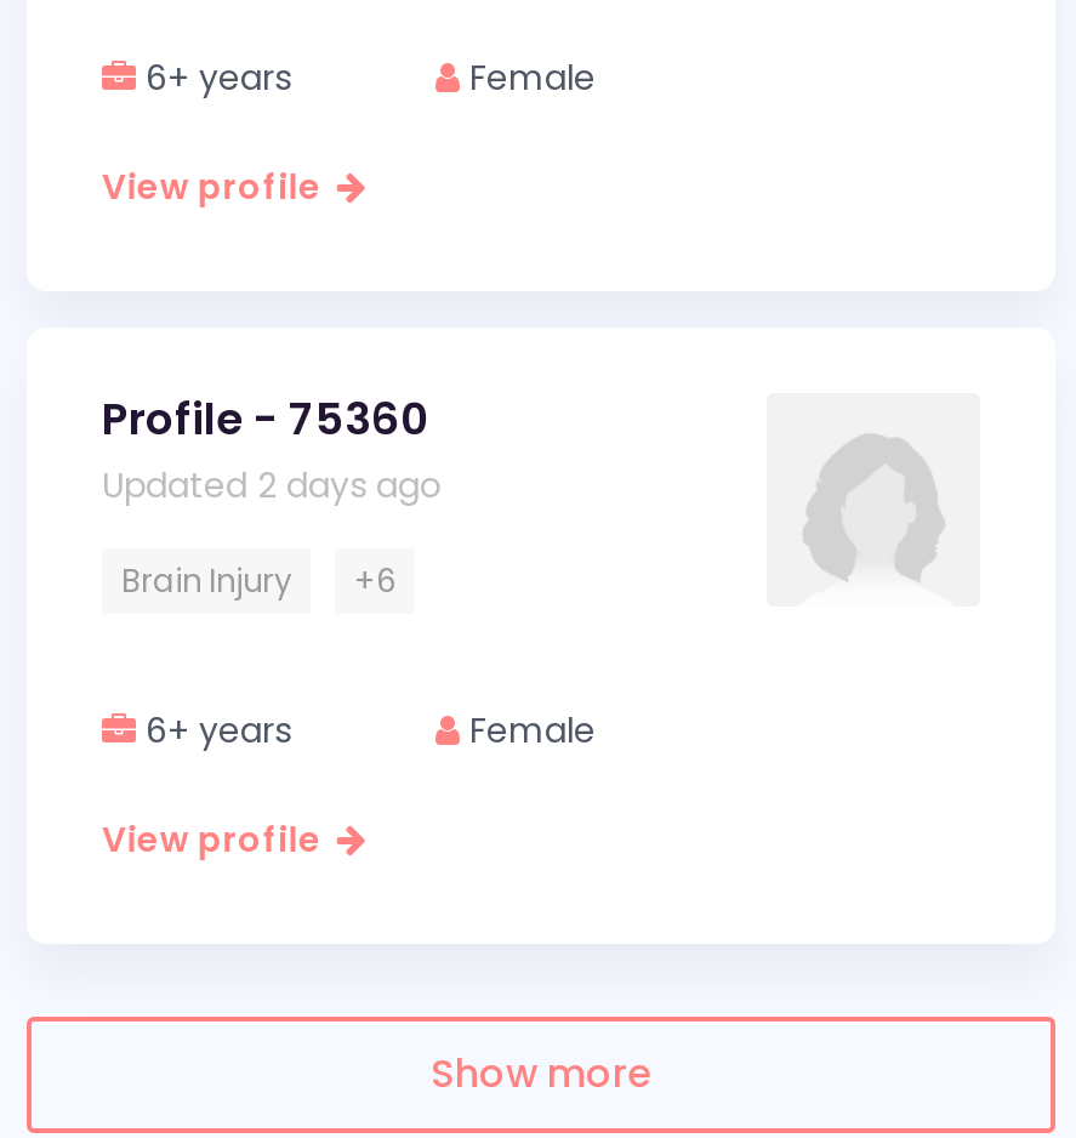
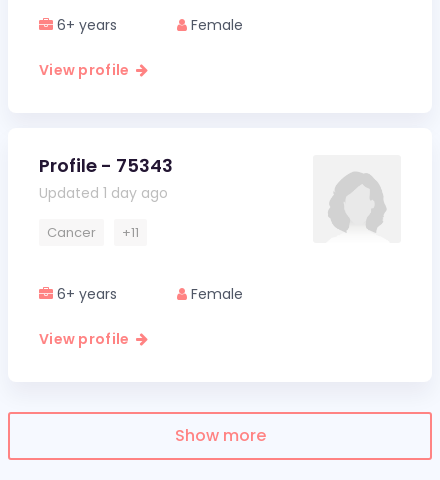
- Profile - 75360
- Updated 2 days ago
+ Profile - 75343
+ Updated 1 day ago

- Brain Injury
- +6
+ Cancer
+ +11
